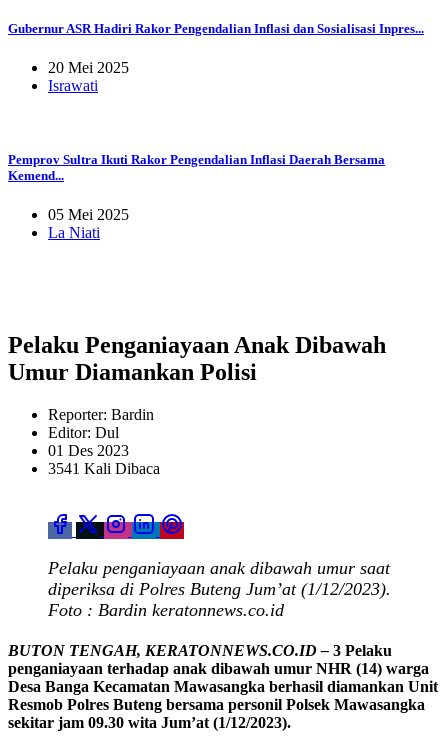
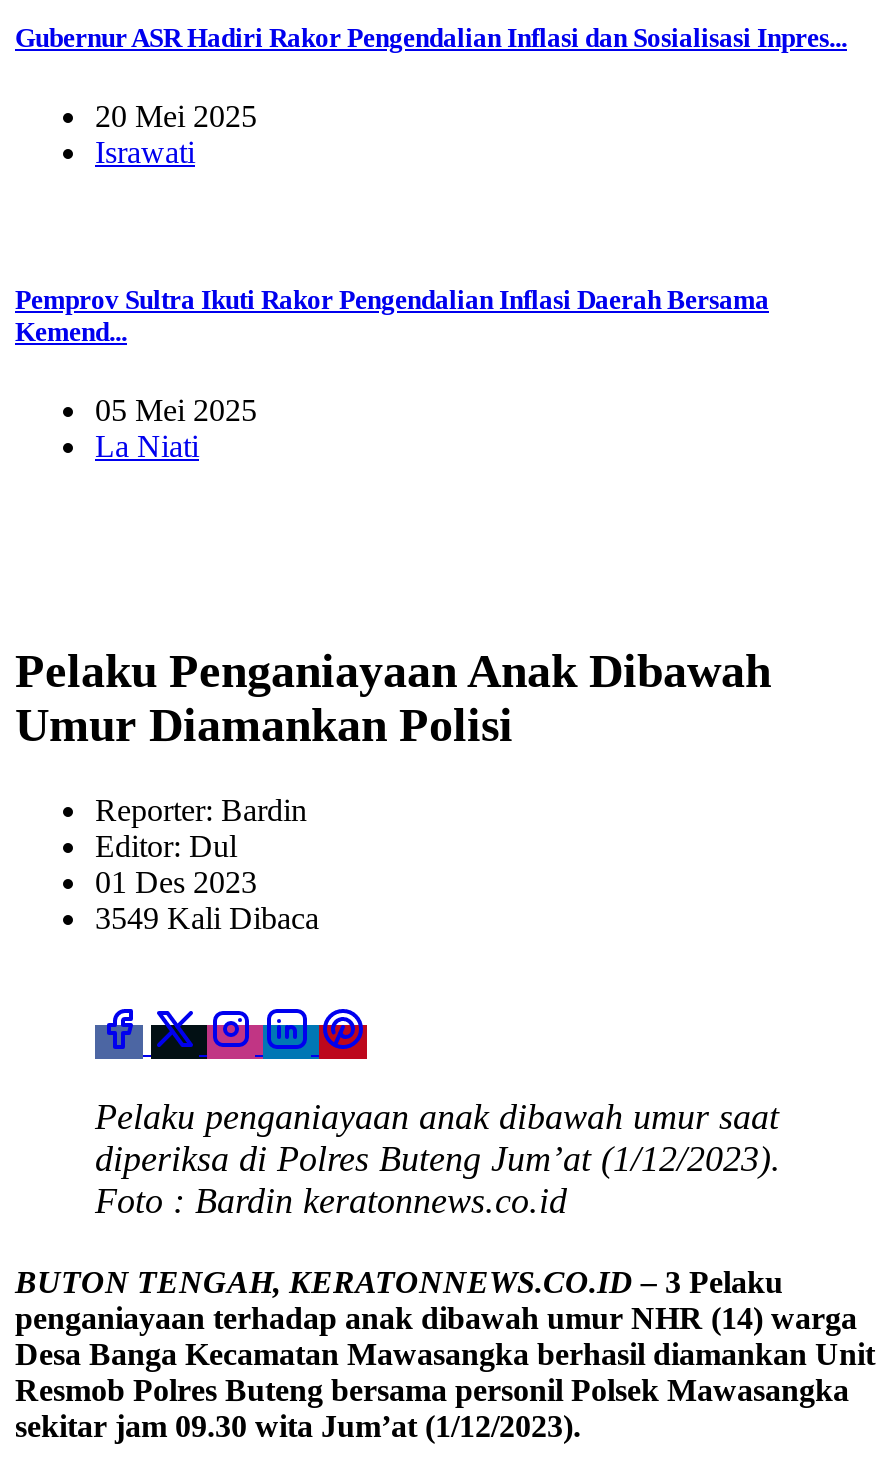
- 3541 Kali Dibaca
+ 3549 Kali Dibaca
